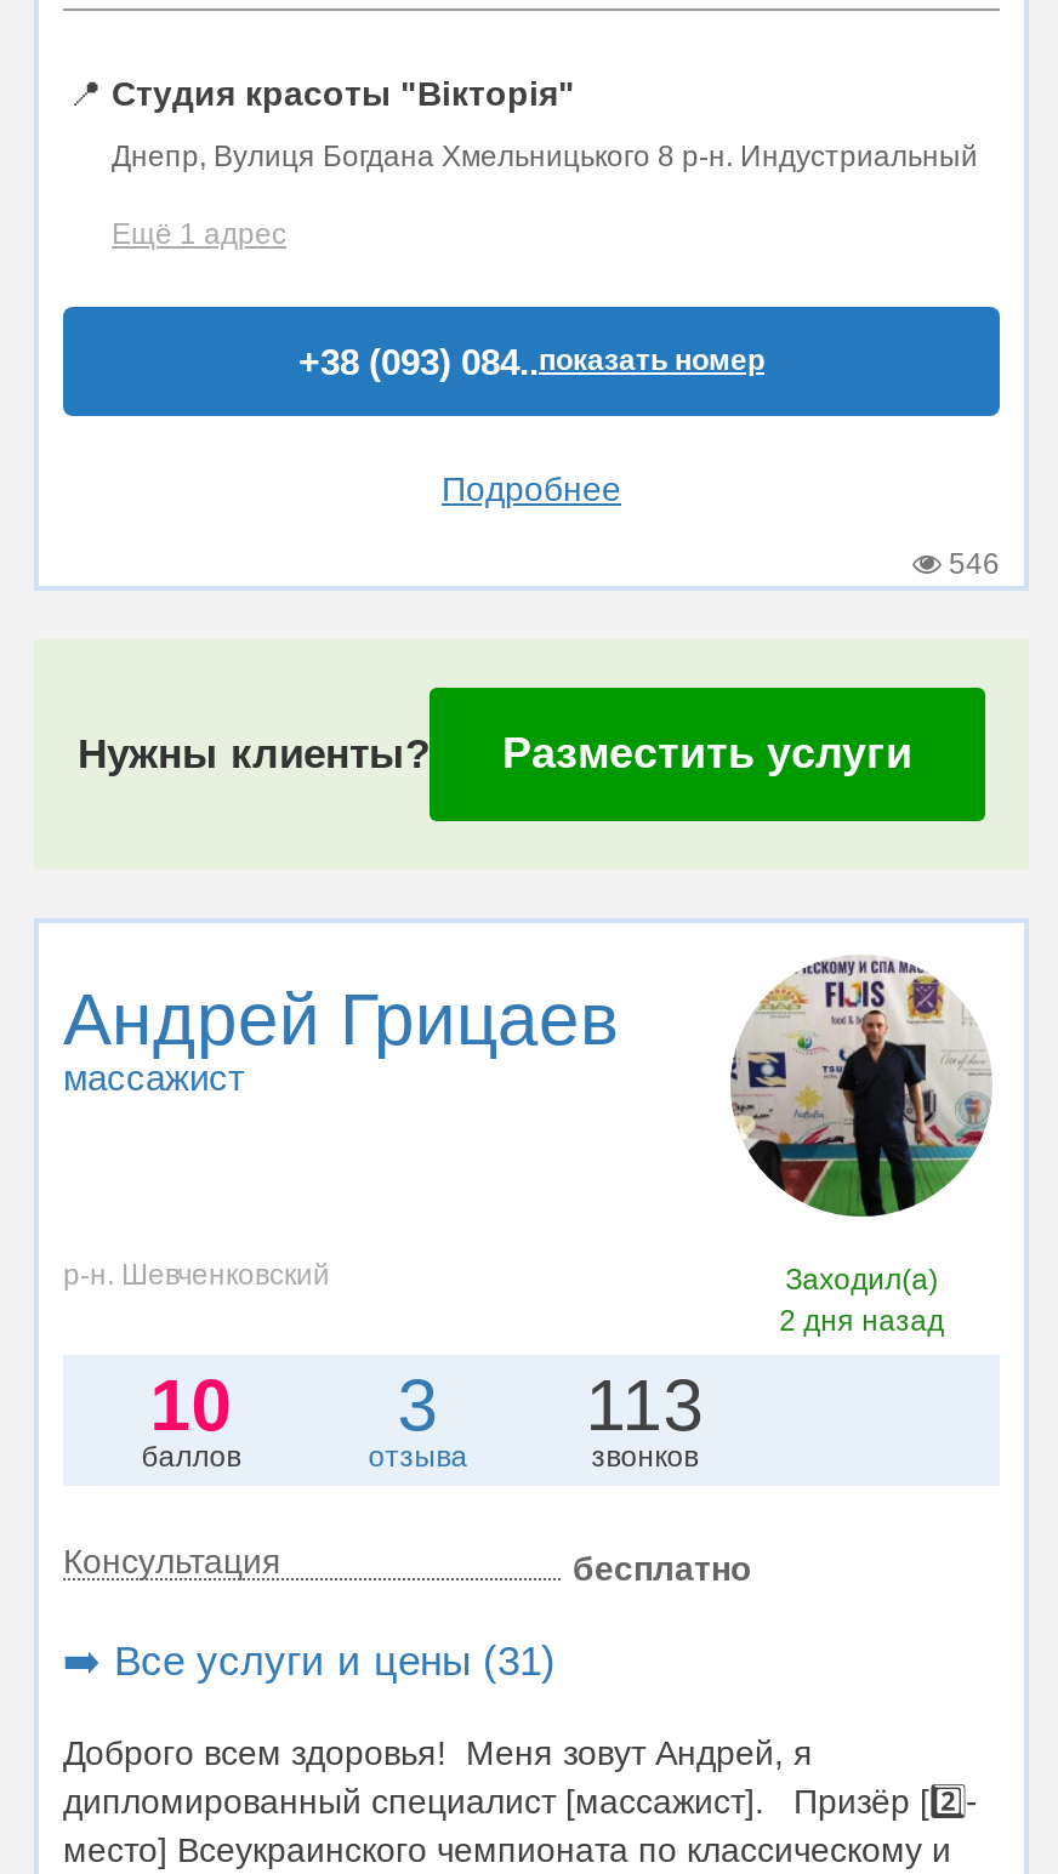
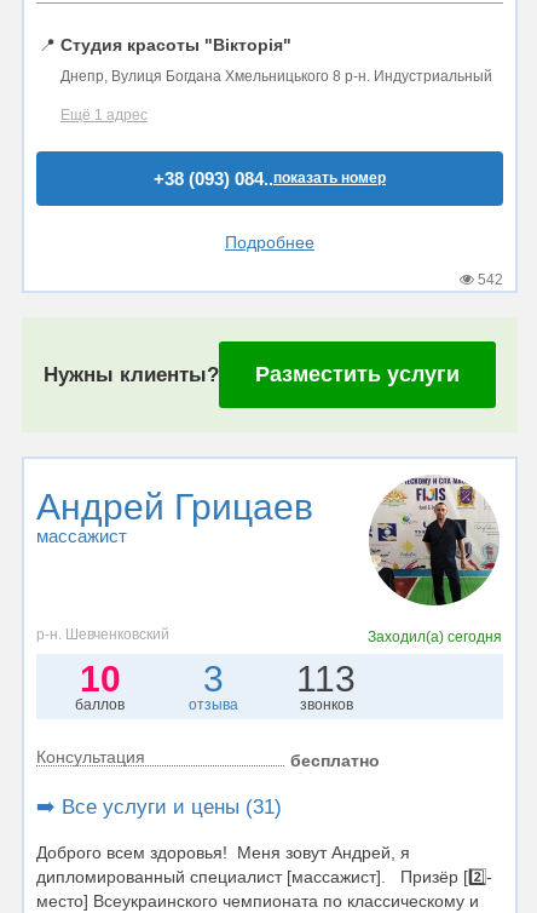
- 546
+ 542

- Заходил(а)
- 2 дня назад
+ Заходил(а) сегодня
